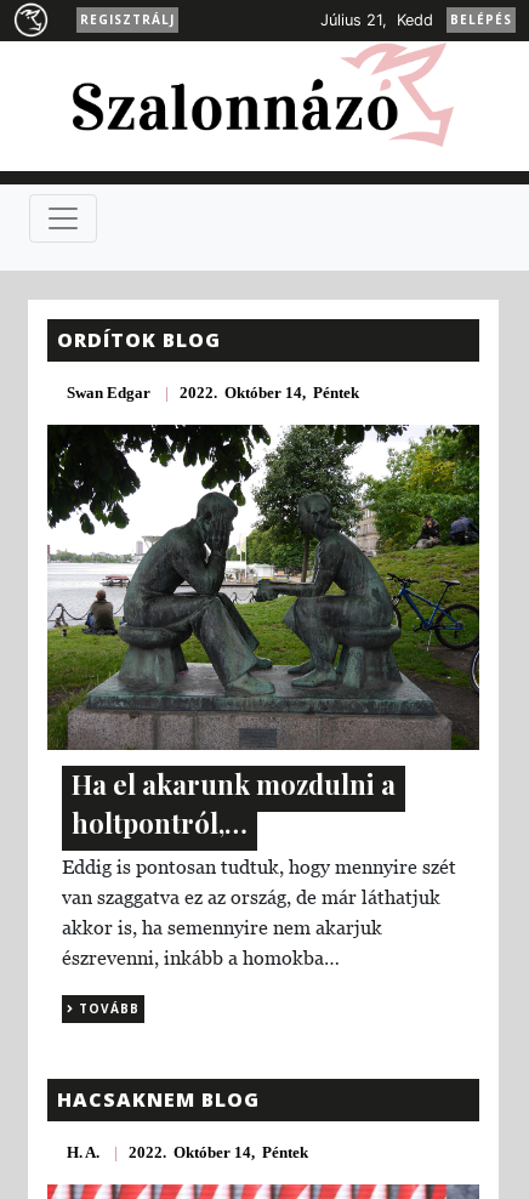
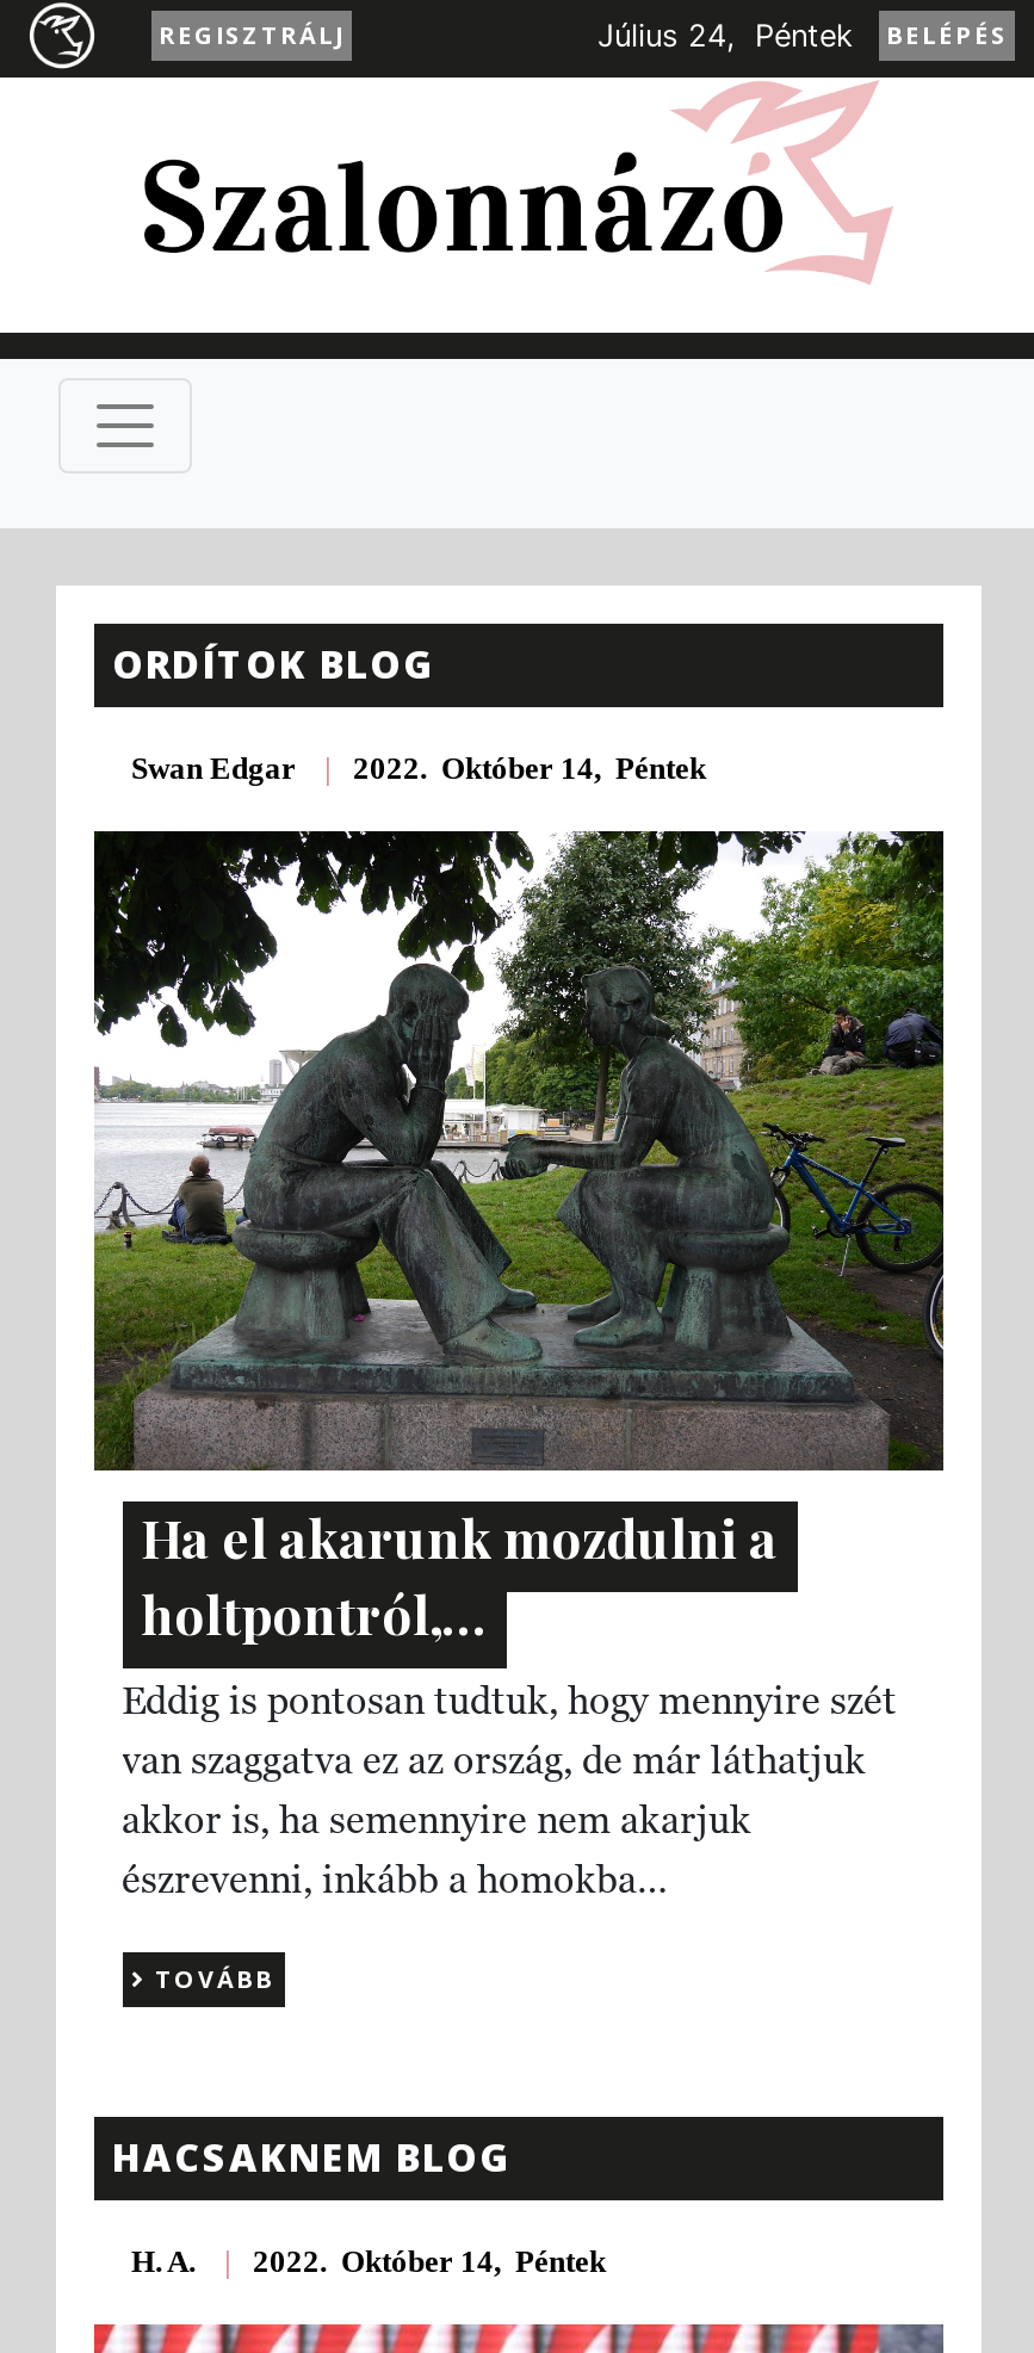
- Július 21, Kedd
+ Július 24, Péntek
